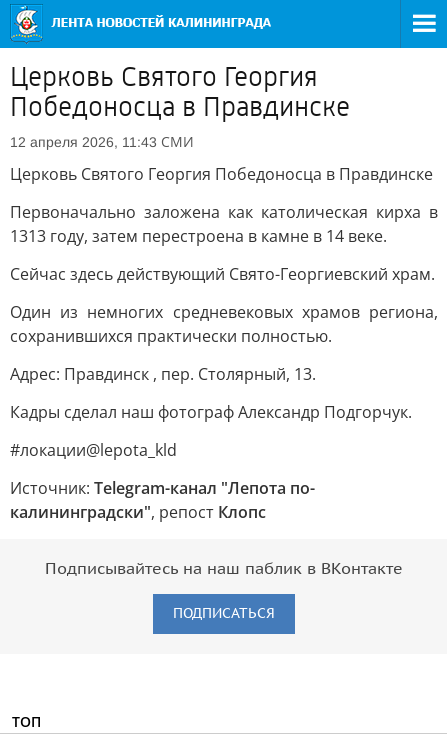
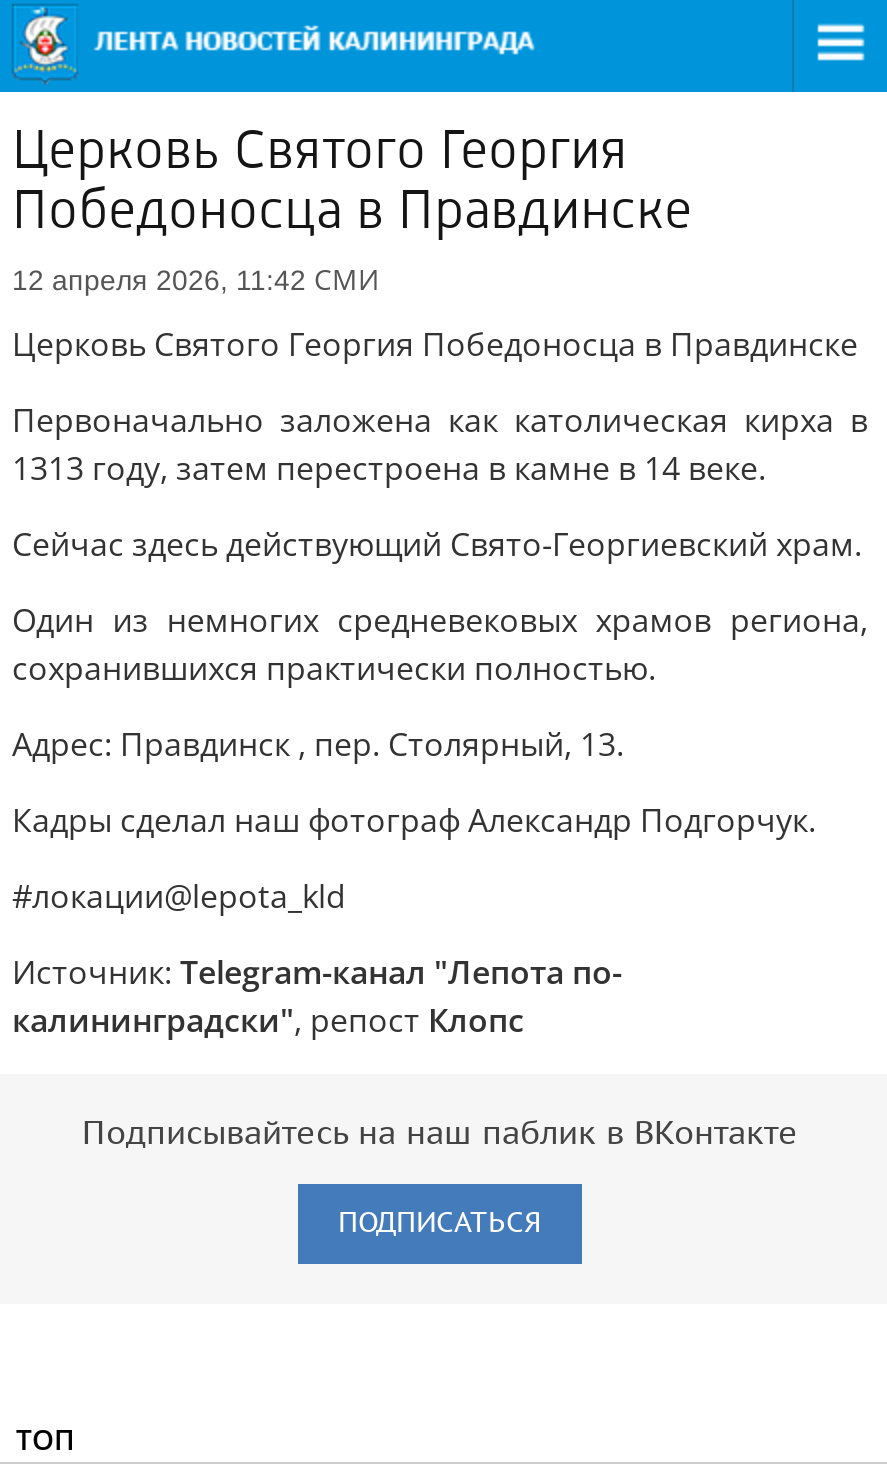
- 12 апреля 2026, 11:43 СМИ
+ 12 апреля 2026, 11:42 СМИ
